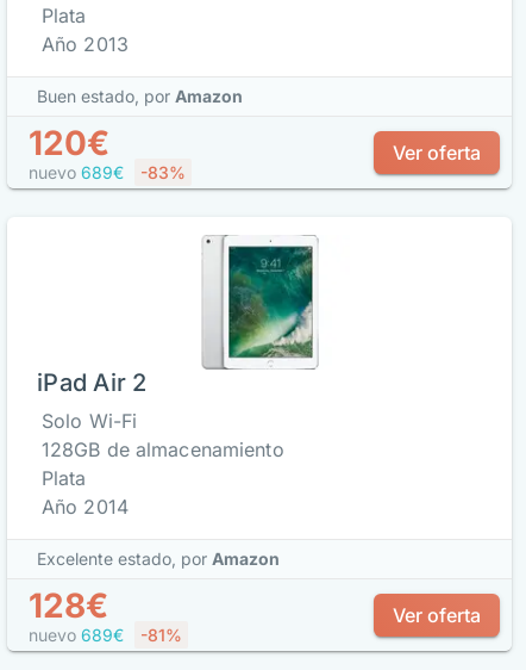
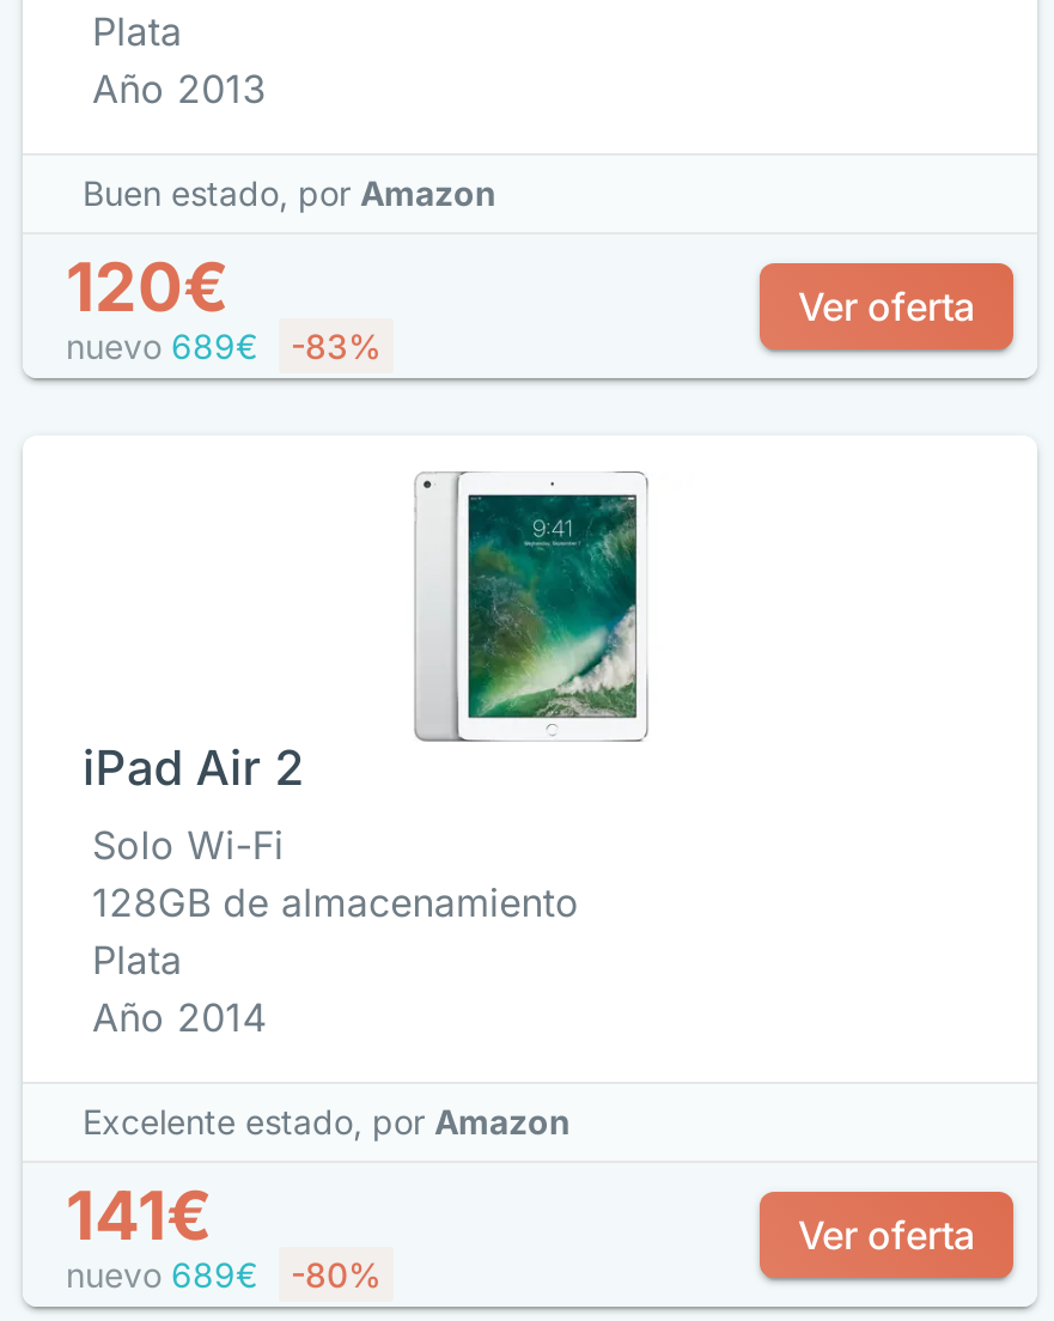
- 128€
+ 141€

- nuevo 689€ -81%
+ nuevo 689€ -80%
